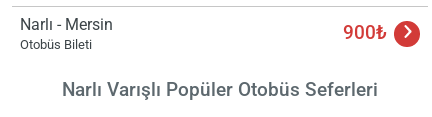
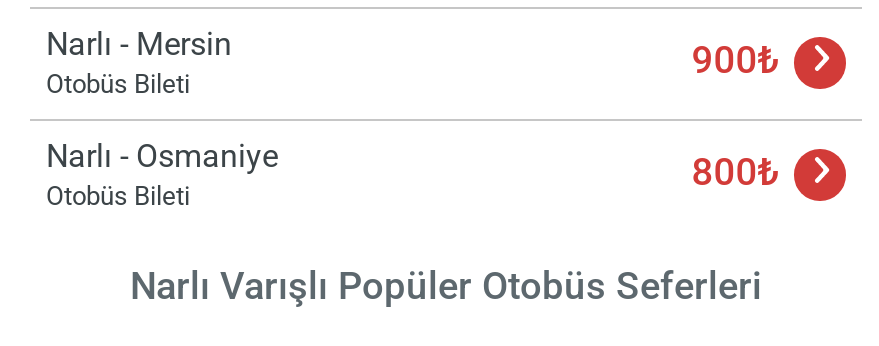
+ Narlı - Osmaniye
+ Otobüs Bileti
+ 800₺
